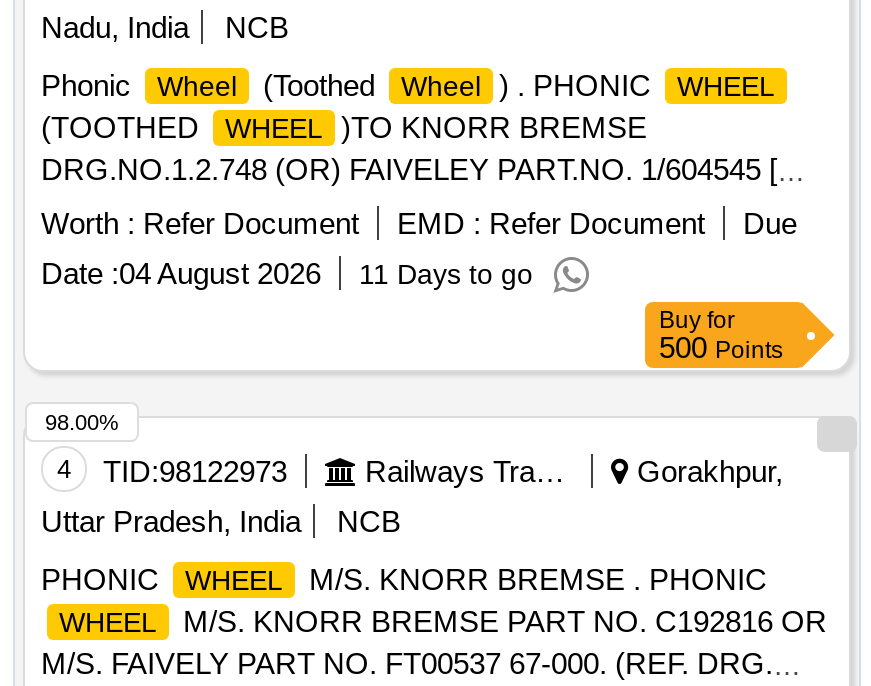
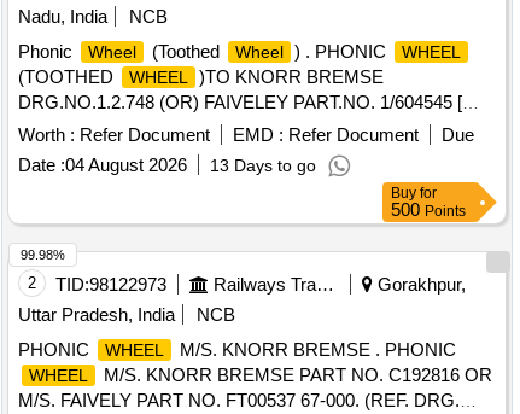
- Date : 04 August 2026 11 Days to go
+ Date : 04 August 2026 13 Days to go

- 98.00%
+ 99.98%

- 4 TID:98122973
+ 2 TID:98122973
